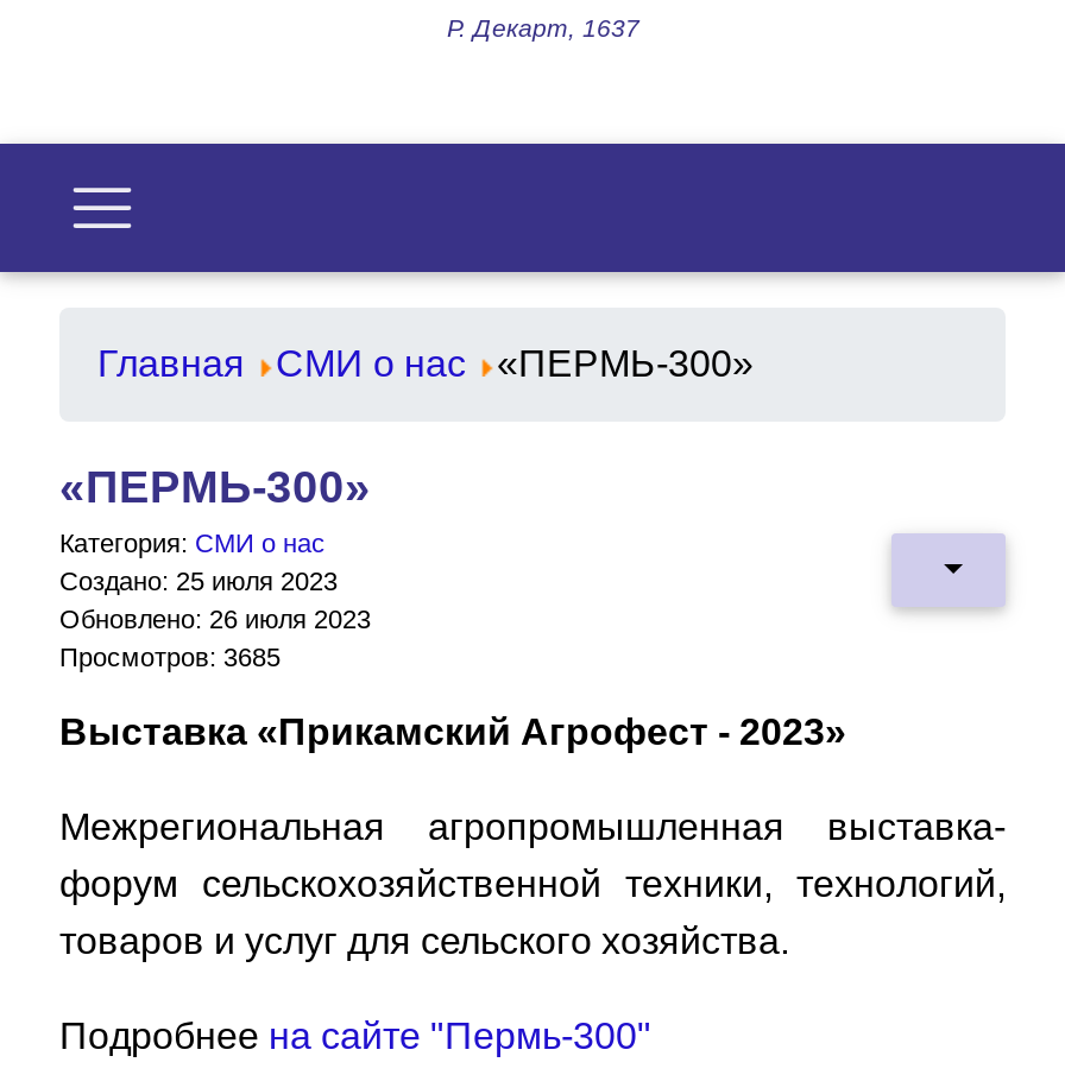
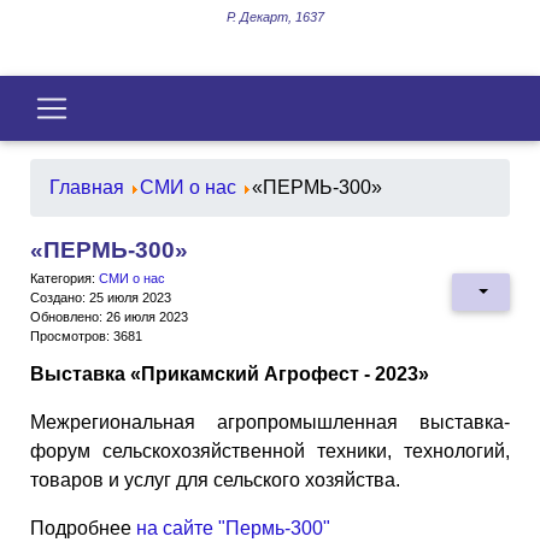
- Просмотров: 3685
+ Просмотров: 3681
